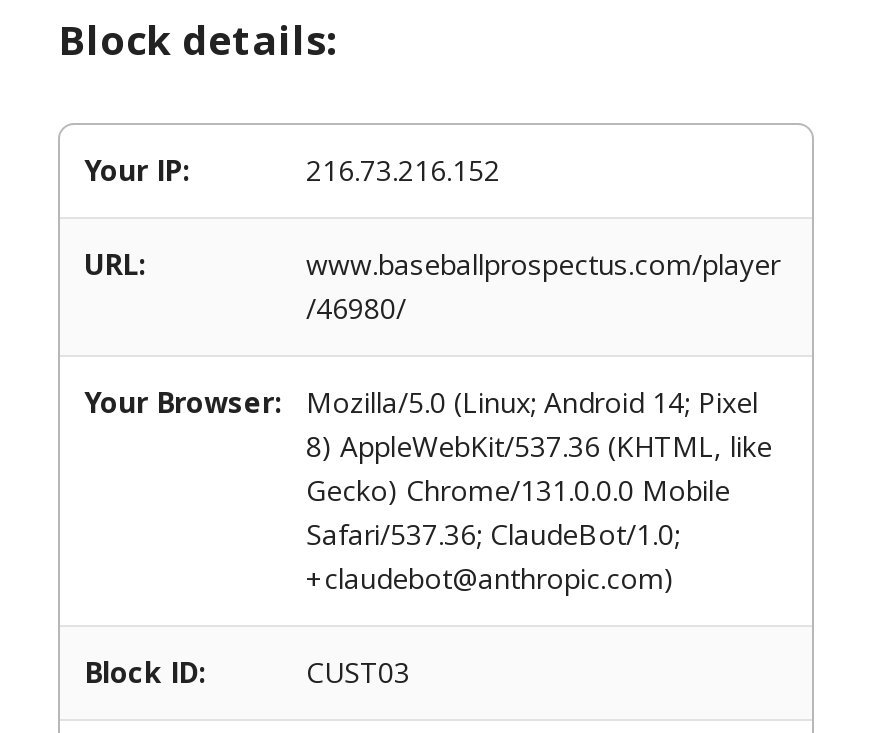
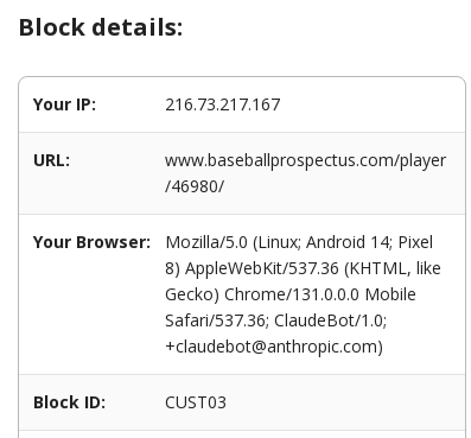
- 216.73.216.152
+ 216.73.217.167
